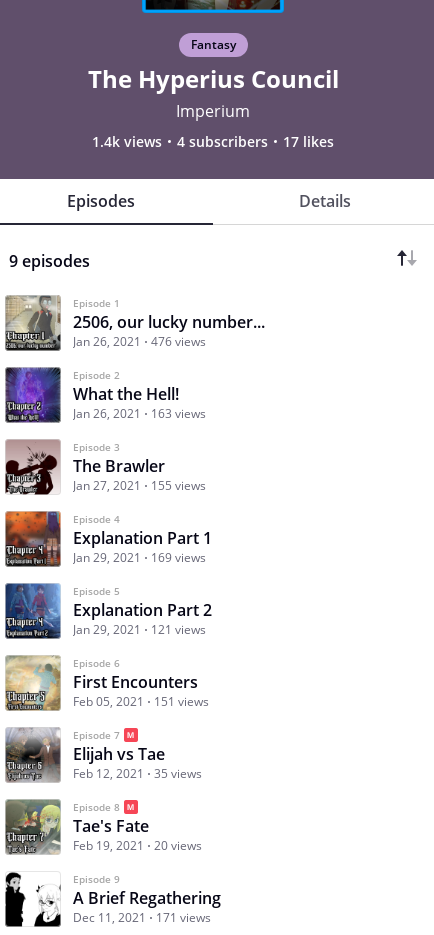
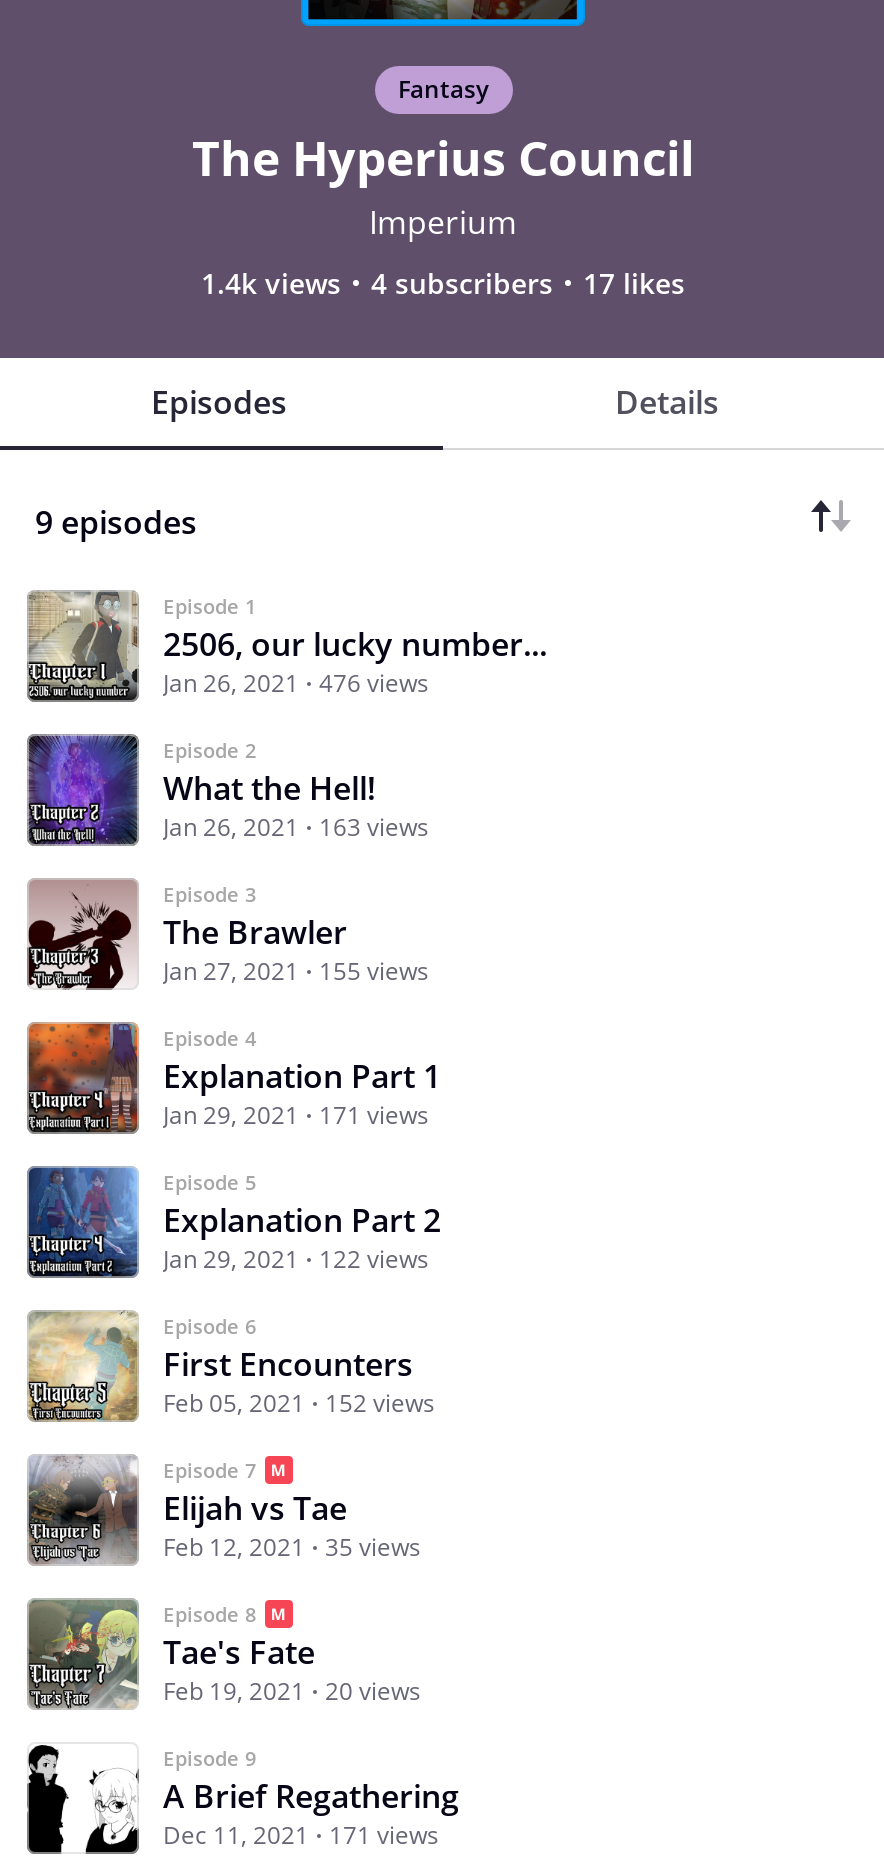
- Jan 29, 2021 169 views
+ Jan 29, 2021 171 views

- Jan 29, 2021 121 views
+ Jan 29, 2021 122 views

- Feb 05, 2021 151 views
+ Feb 05, 2021 152 views
